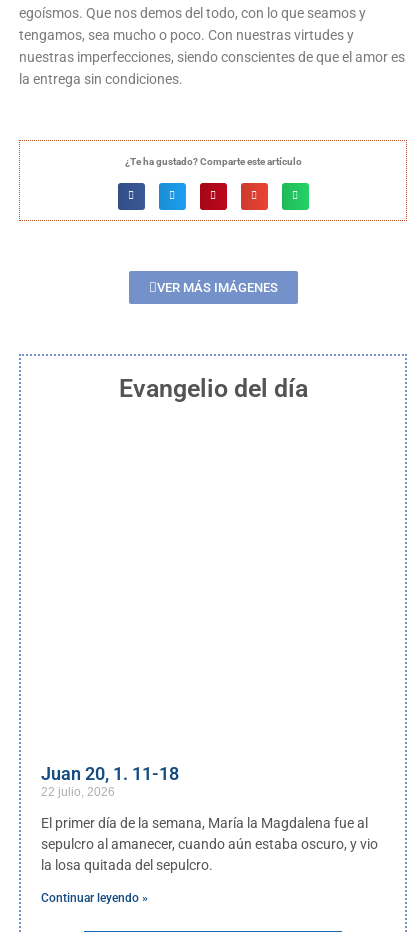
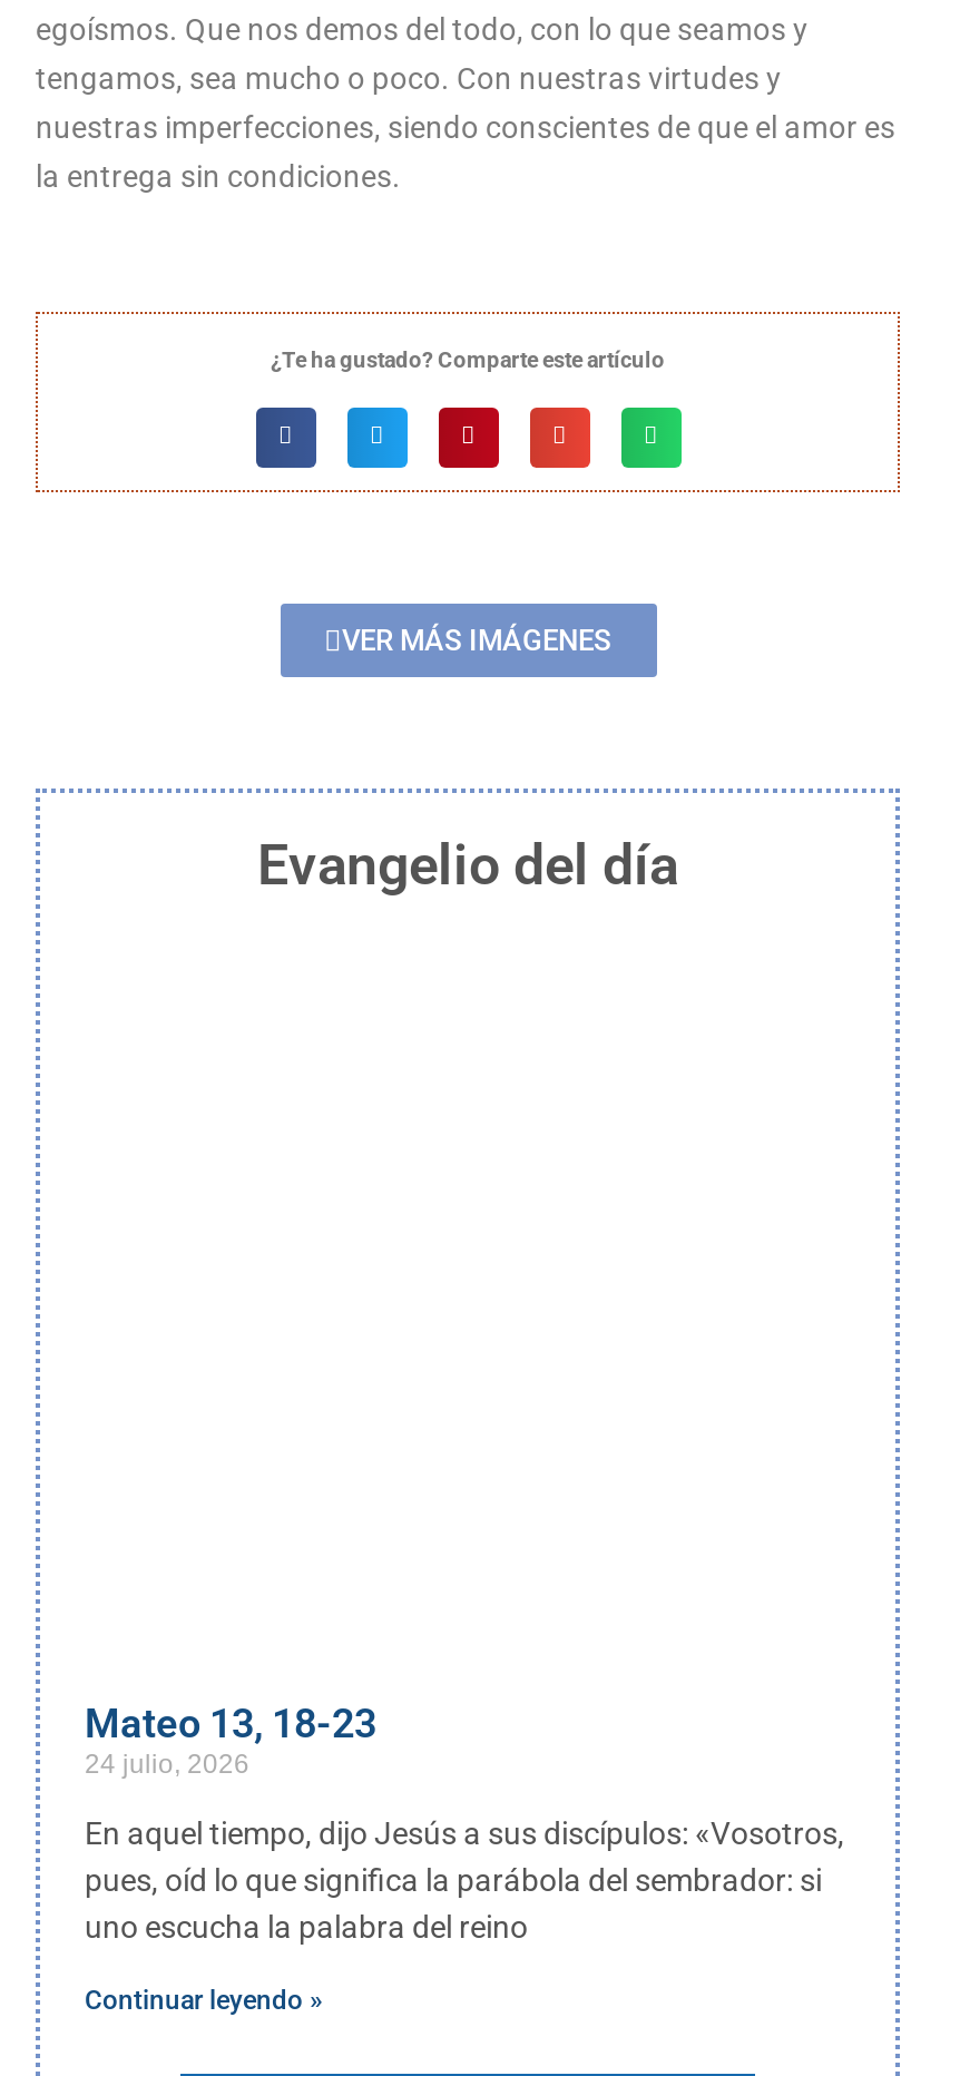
- Juan 20, 1. 11-18
- 22 julio, 2026
+ Mateo 13, 18-23
+ 24 julio, 2026

- El primer día de la semana, María la Magdalena fue al
- sepulcro al amanecer, cuando aún estaba oscuro, y vio
- la losa quitada del sepulcro.
+ En aquel tiempo, dijo Jesús a sus discípulos: «Vosotros,
+ pues, oíd lo que significa la parábola del sembrador: si
+ uno escucha la palabra del reino
